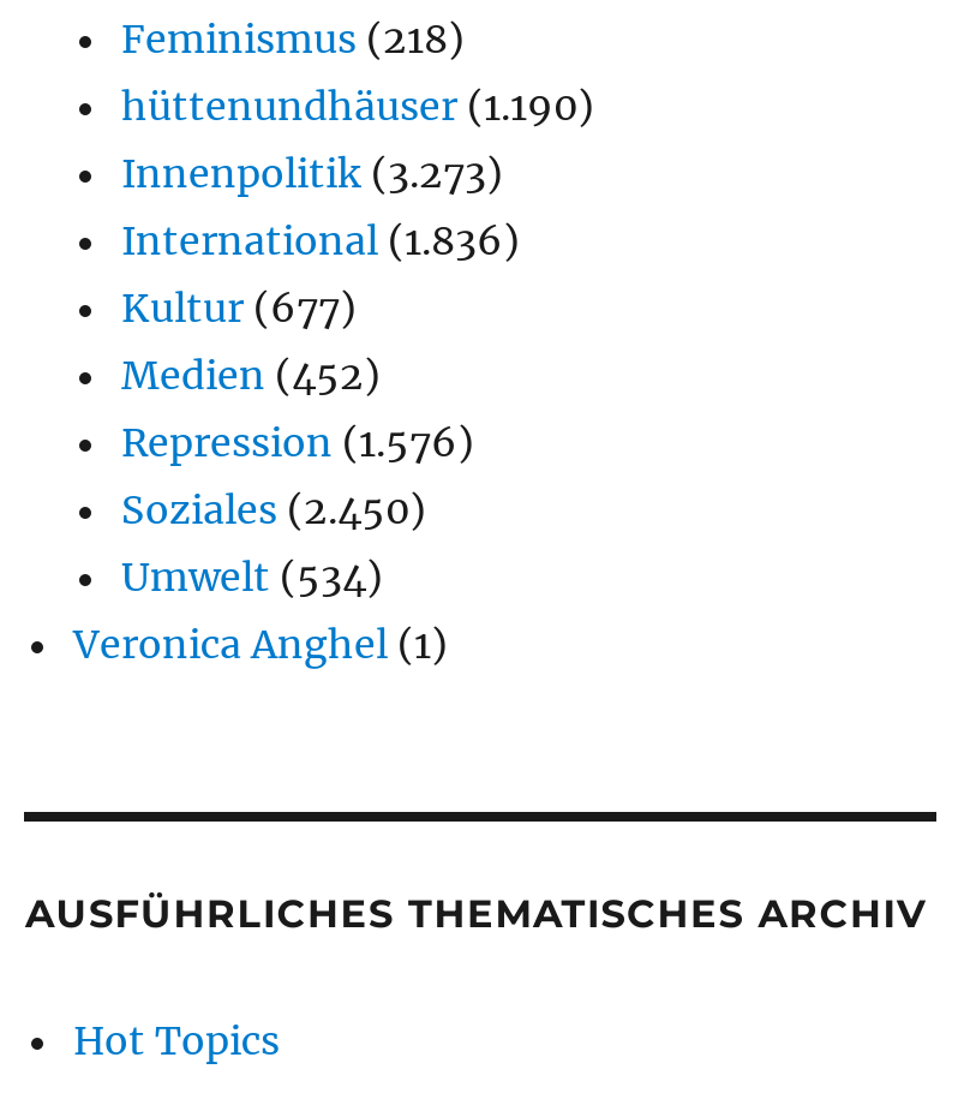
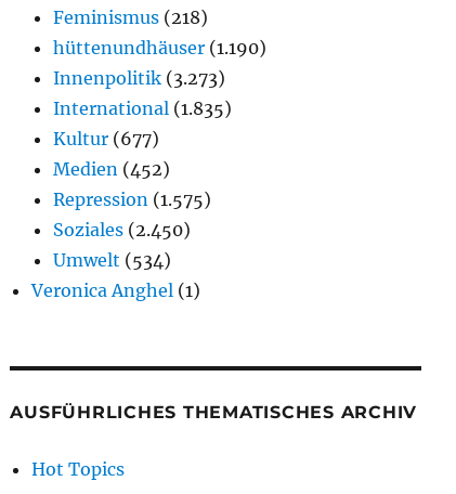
- International (1.836)
+ International (1.835)

- Repression (1.576)
+ Repression (1.575)
